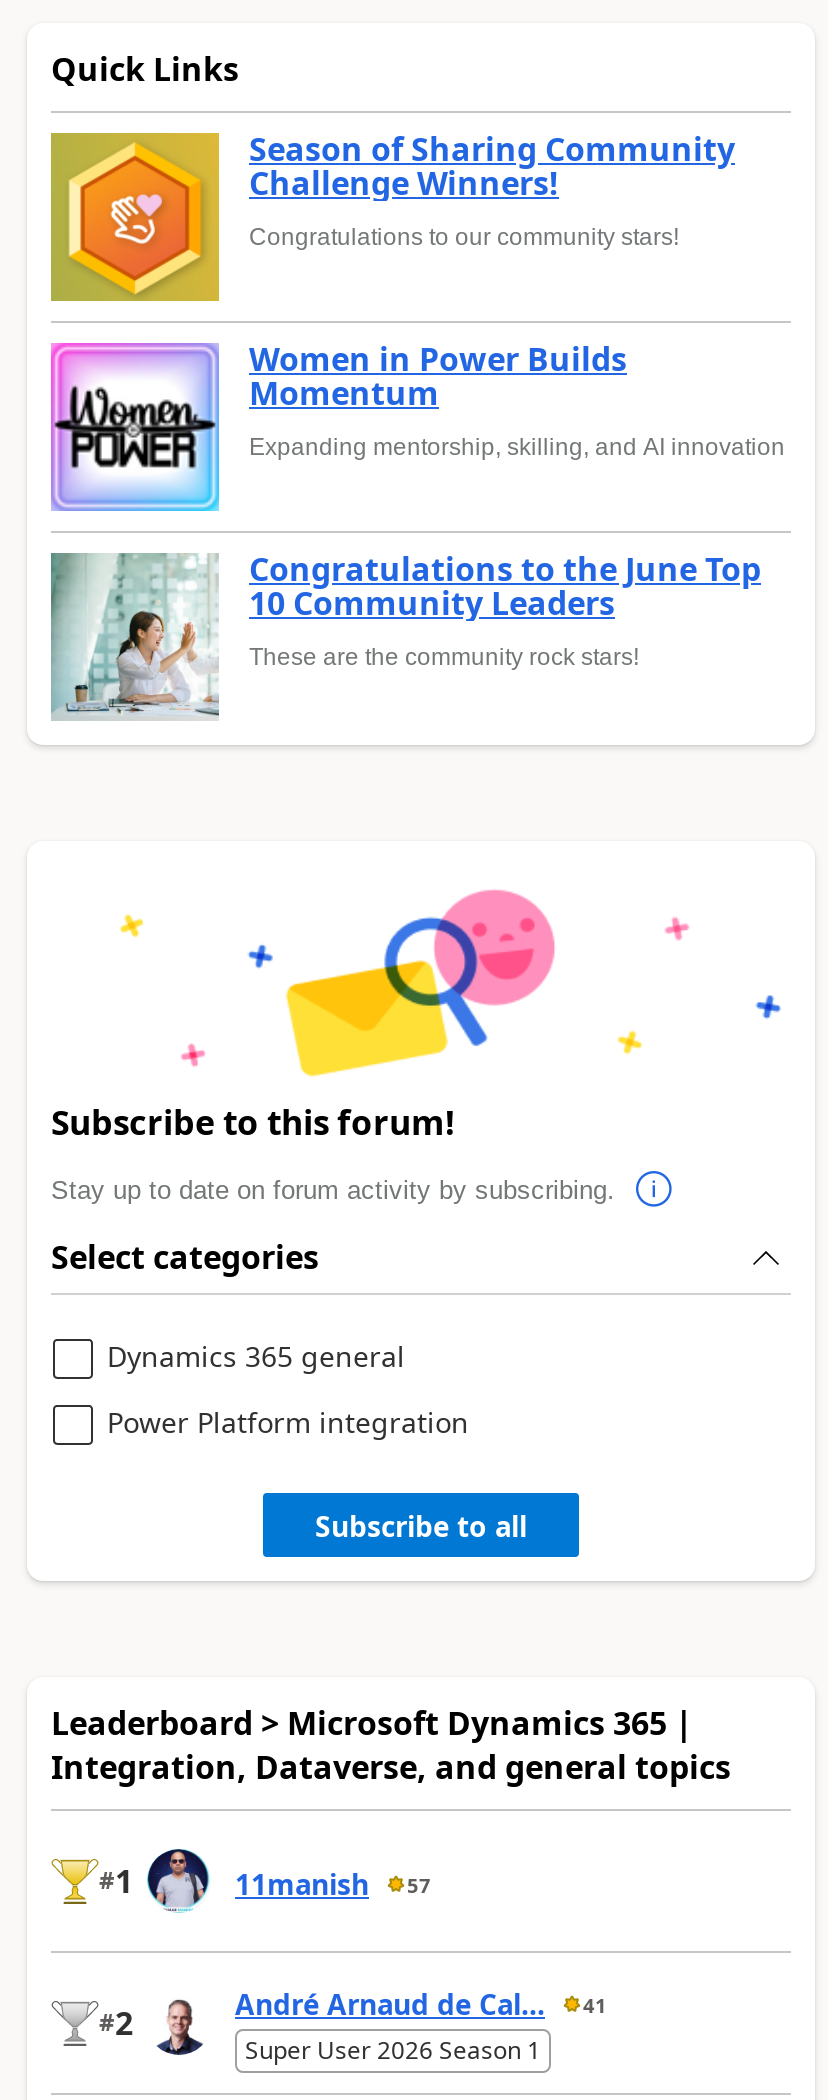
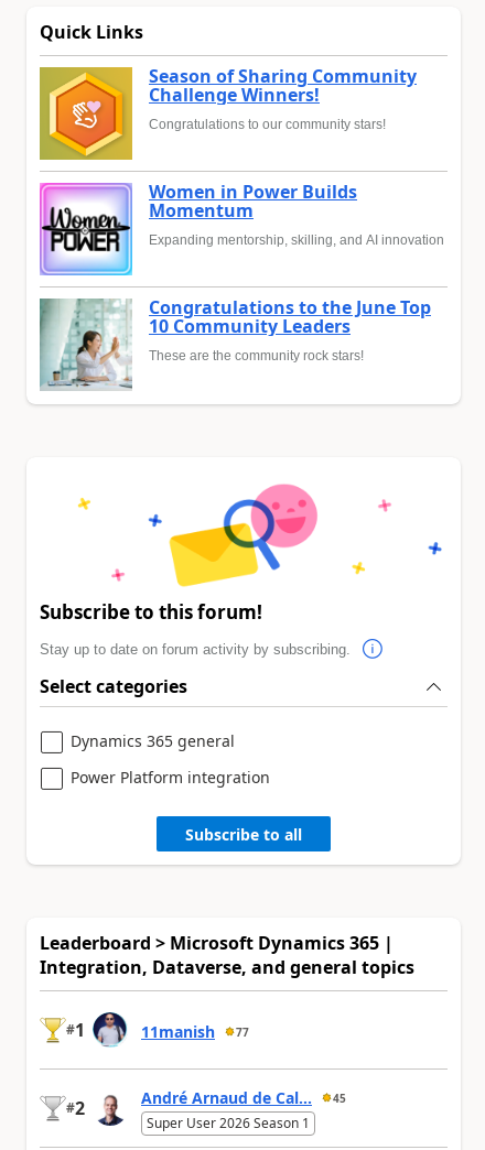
- 11manish 57
+ 11manish 77

- André Arnaud de Cal... 41
+ André Arnaud de Cal... 45
